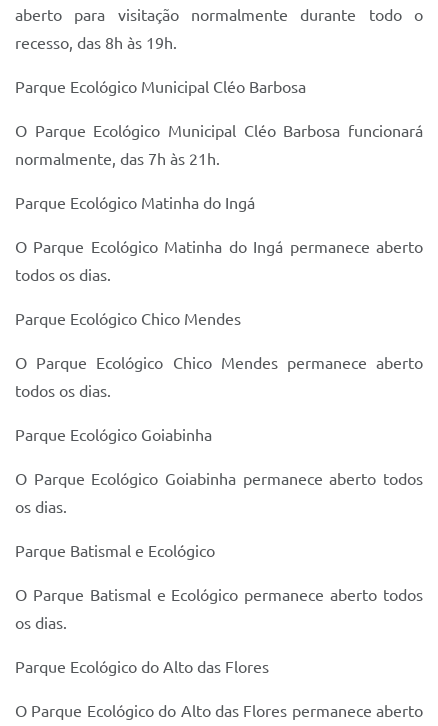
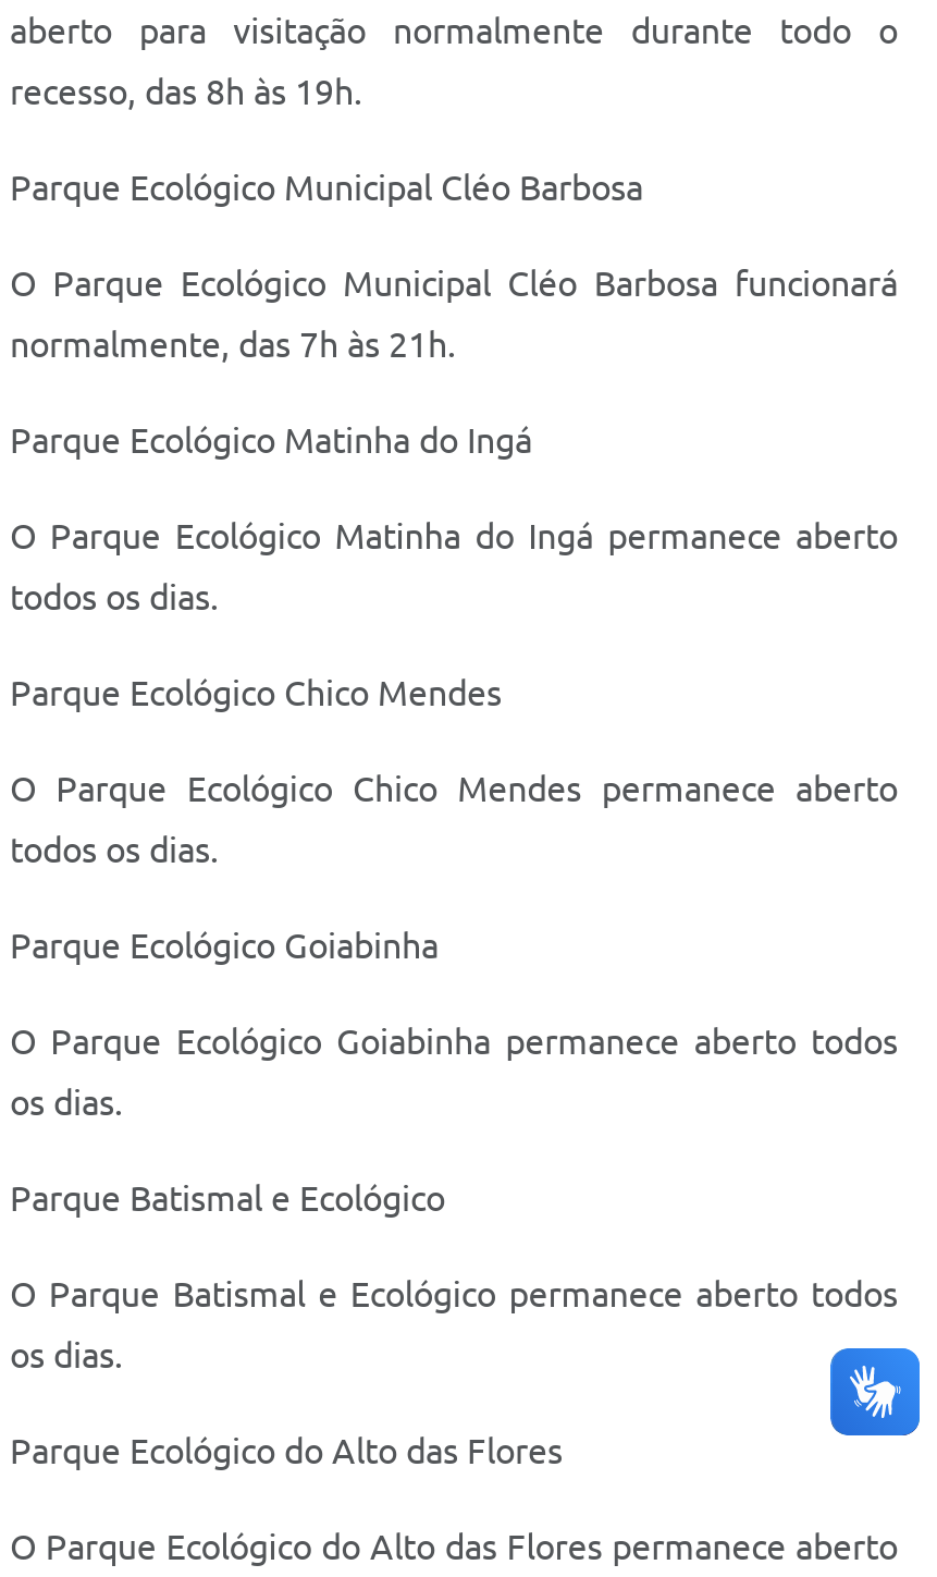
+ [image]
